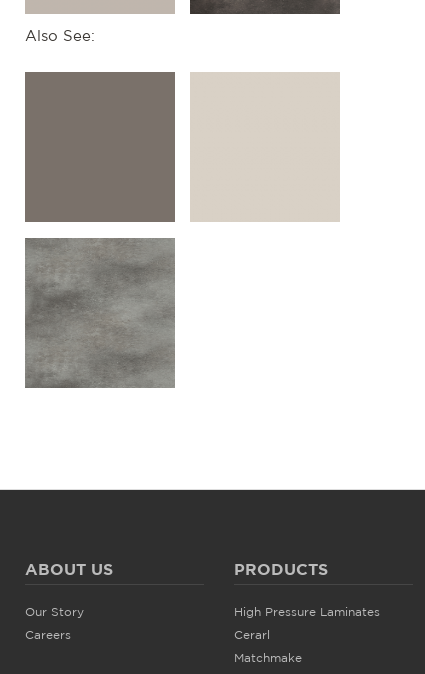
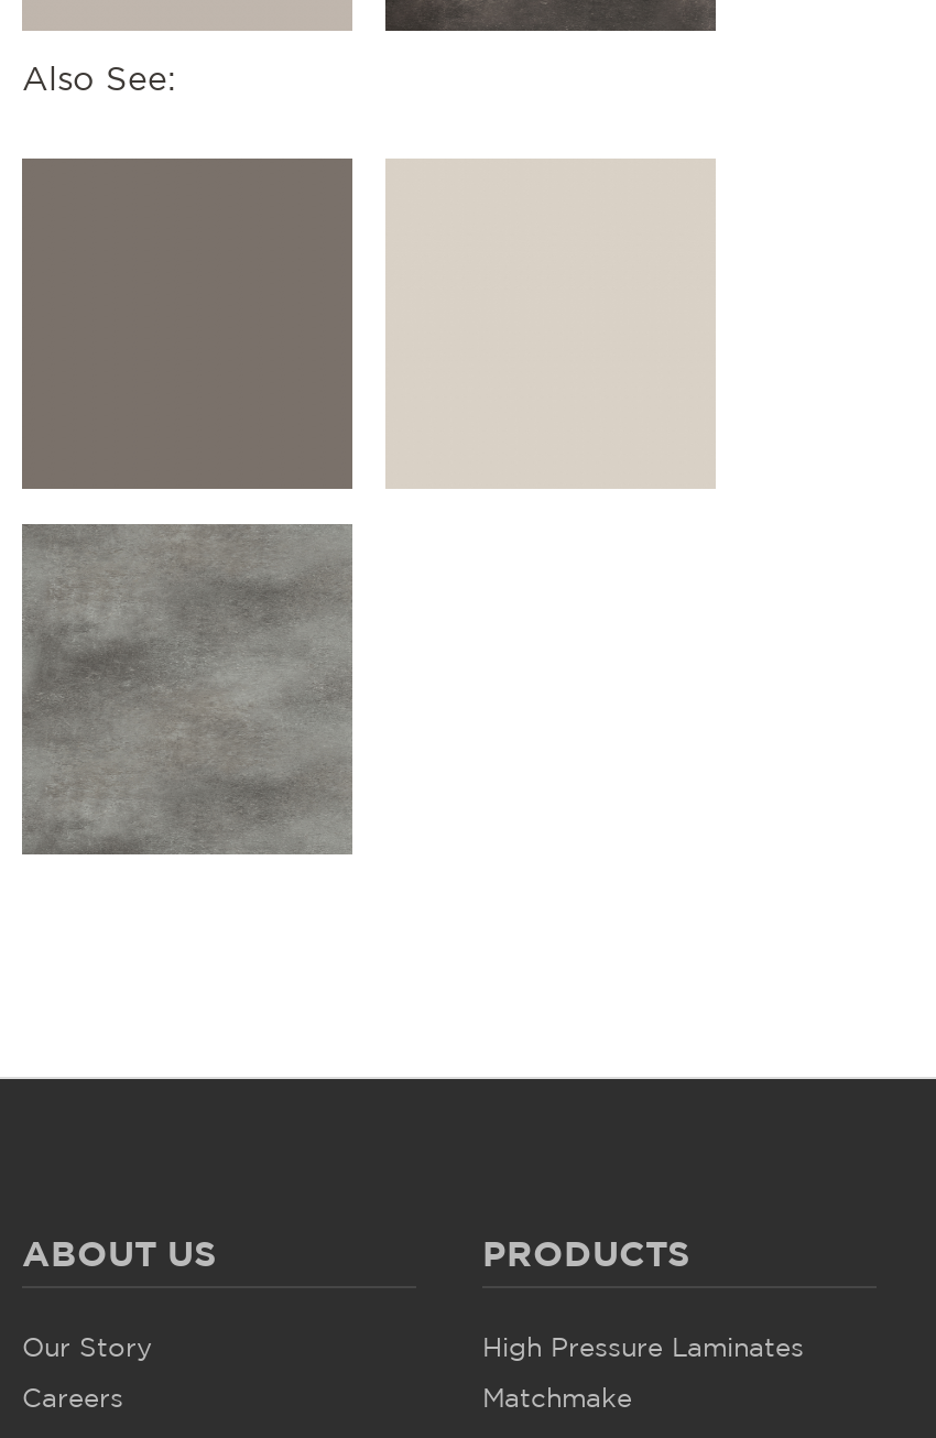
- Cerarl
